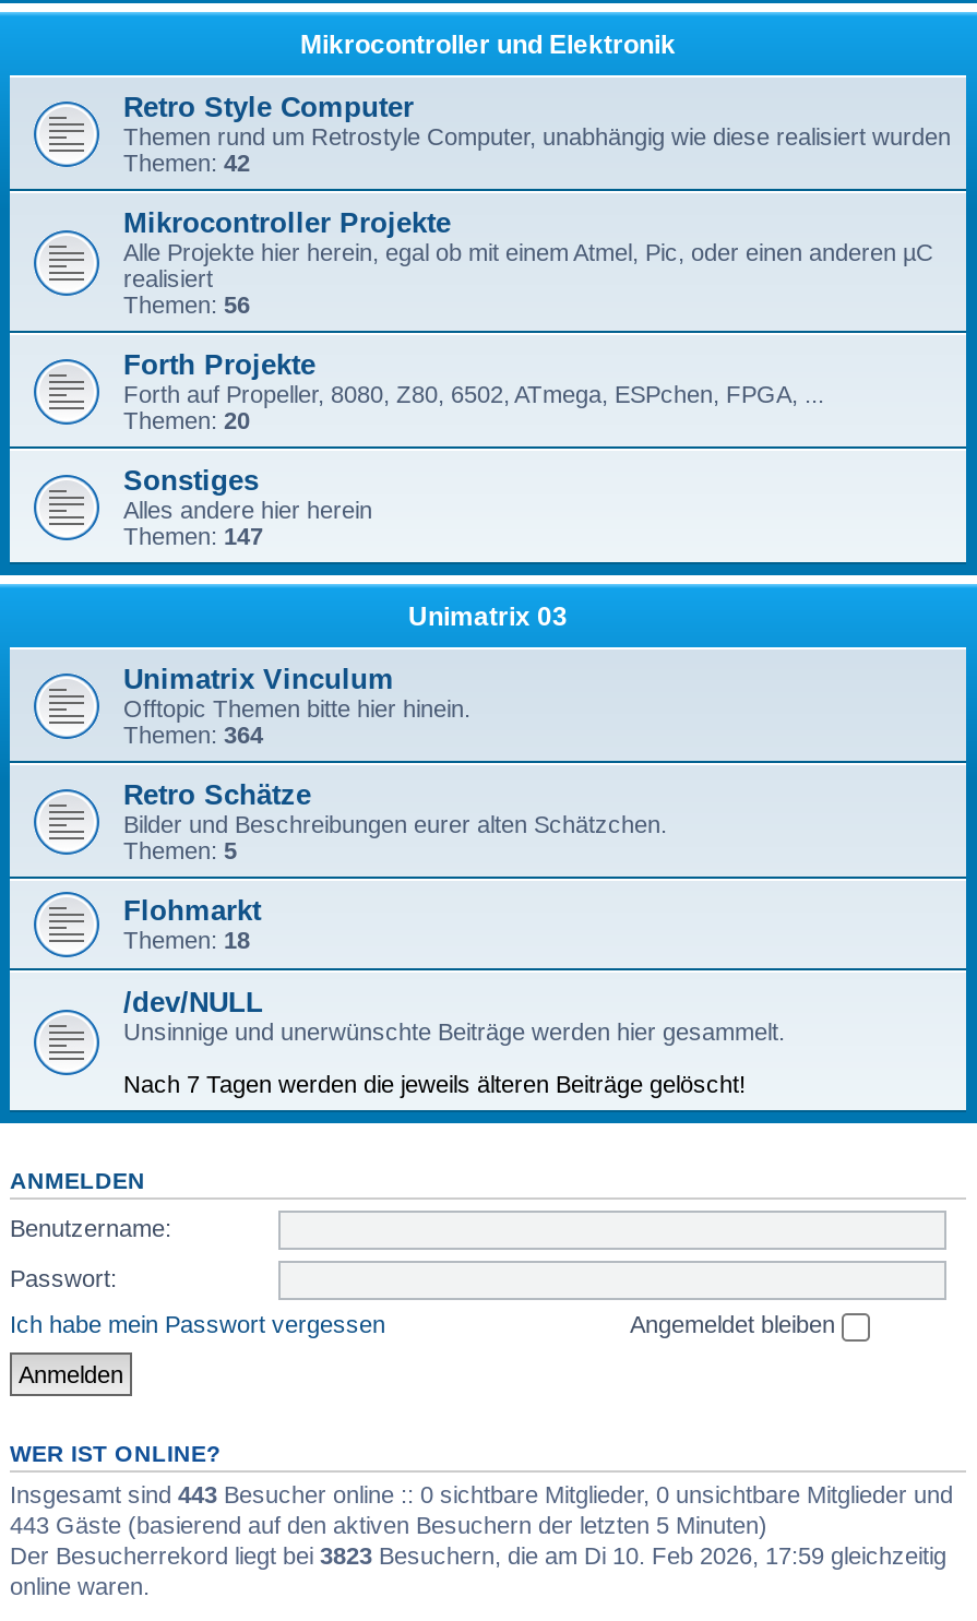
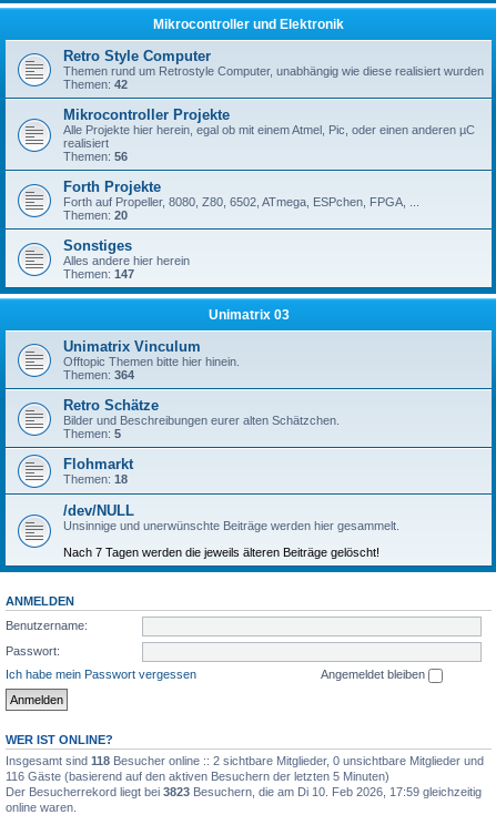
- Insgesamt sind 443 Besucher online :: 0 sichtbare Mitglieder, 0 unsichtbare Mitglieder und
+ Insgesamt sind 118 Besucher online :: 2 sichtbare Mitglieder, 0 unsichtbare Mitglieder und

- 443 Gäste (basierend auf den aktiven Besuchern der letzten 5 Minuten)
+ 116 Gäste (basierend auf den aktiven Besuchern der letzten 5 Minuten)
